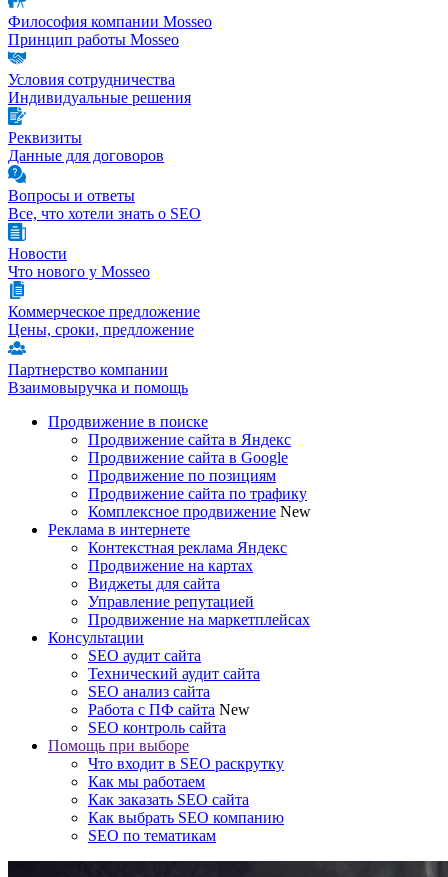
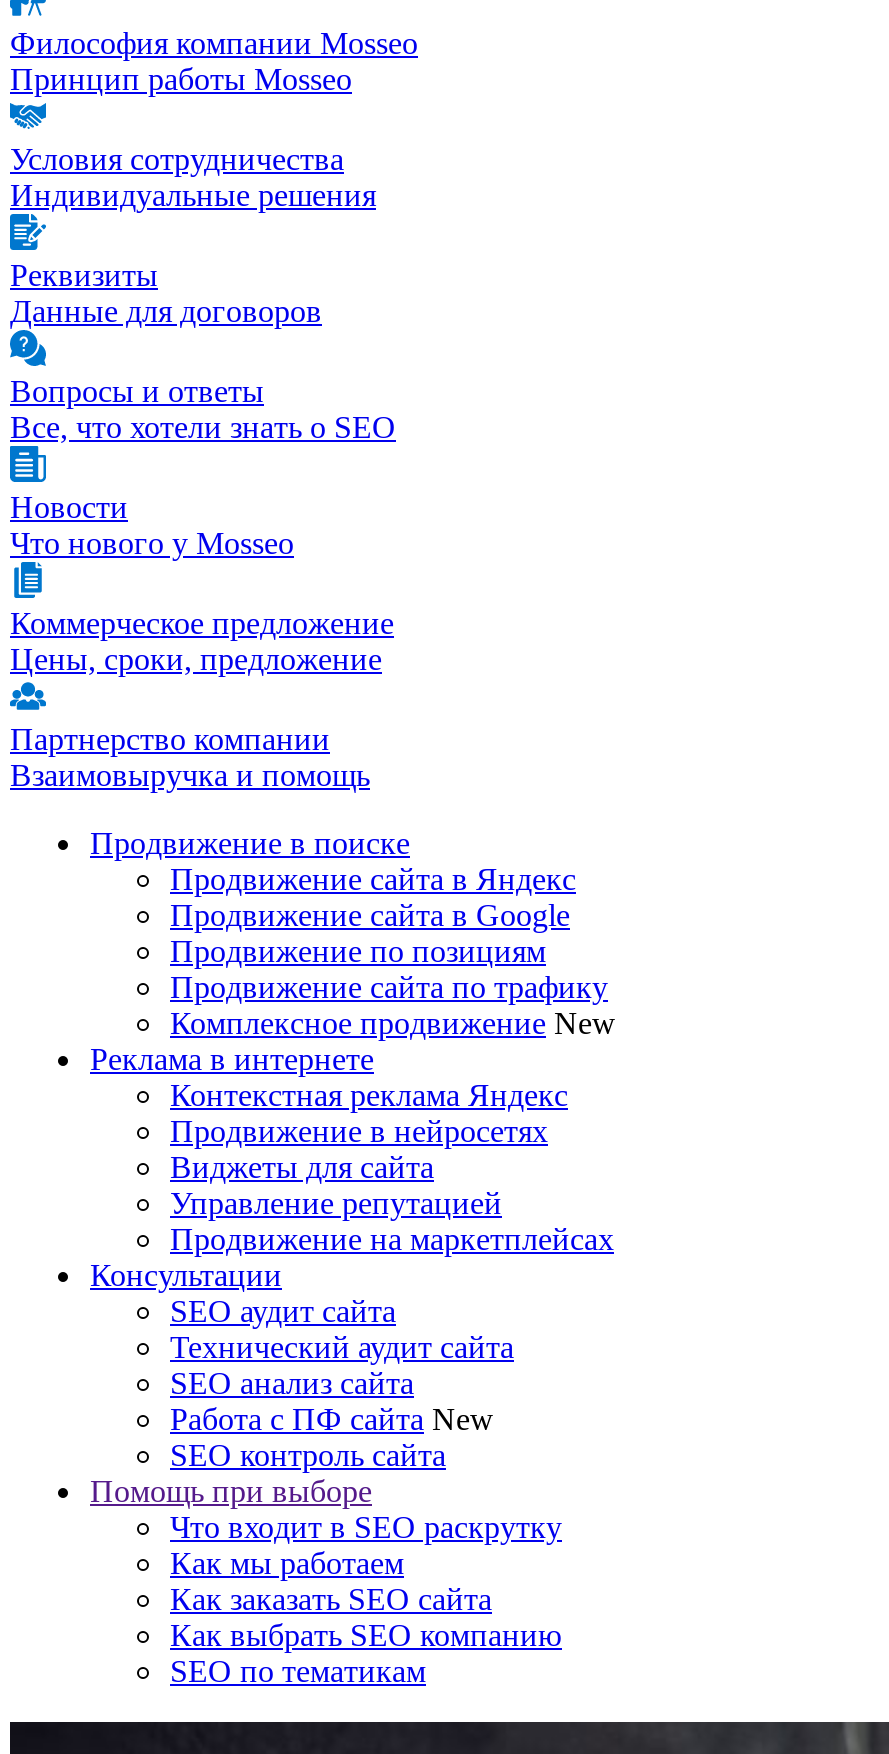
- Продвижение на картах
+ Продвижение в нейросетях
